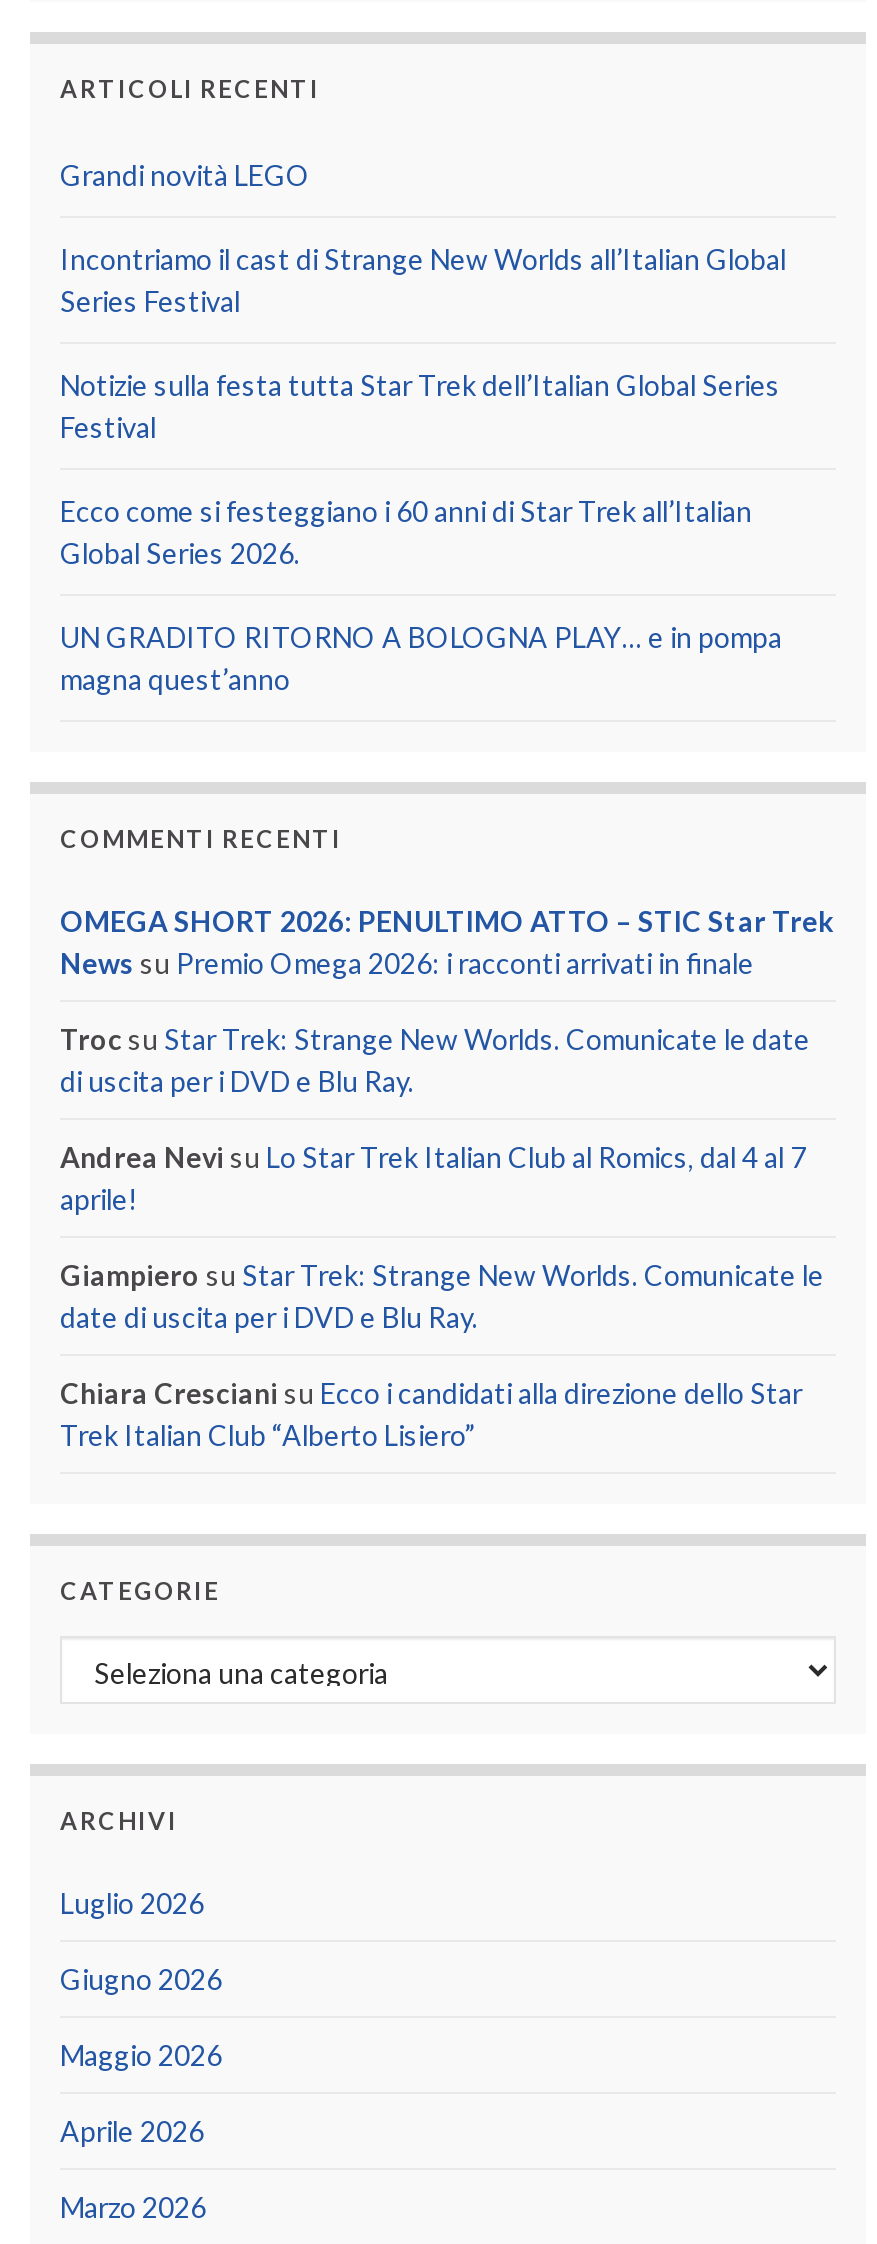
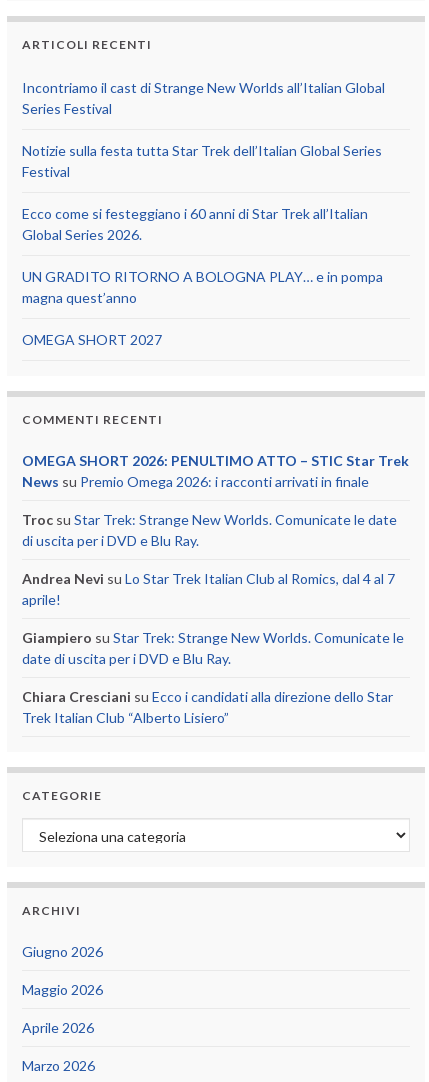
- Grandi novità LEGO

+ OMEGA SHORT 2027

- Luglio 2026
